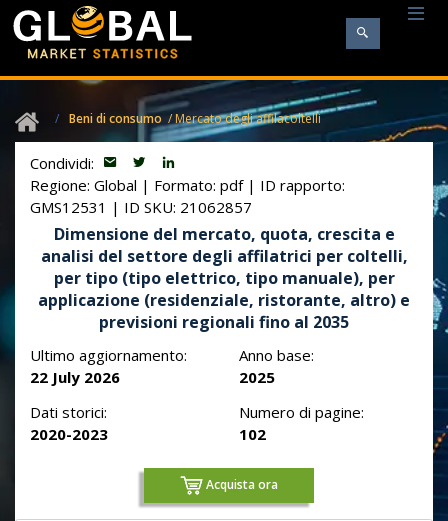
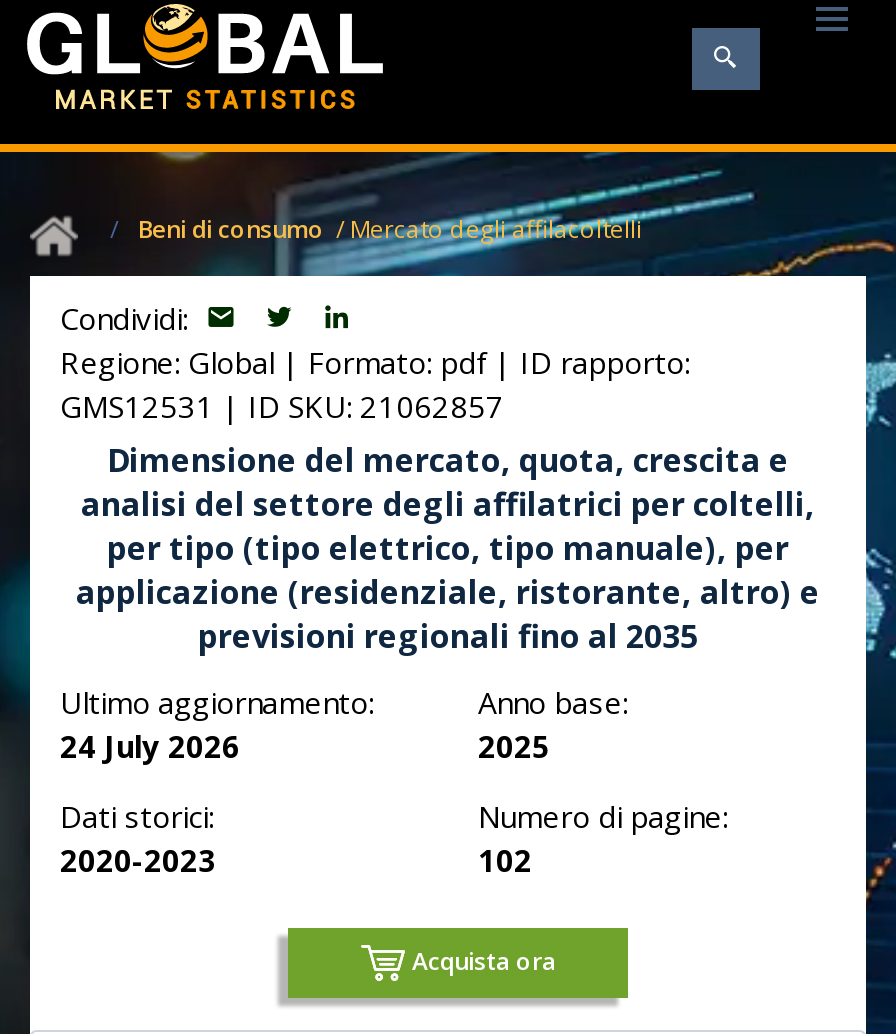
- 22 July 2026
+ 24 July 2026
